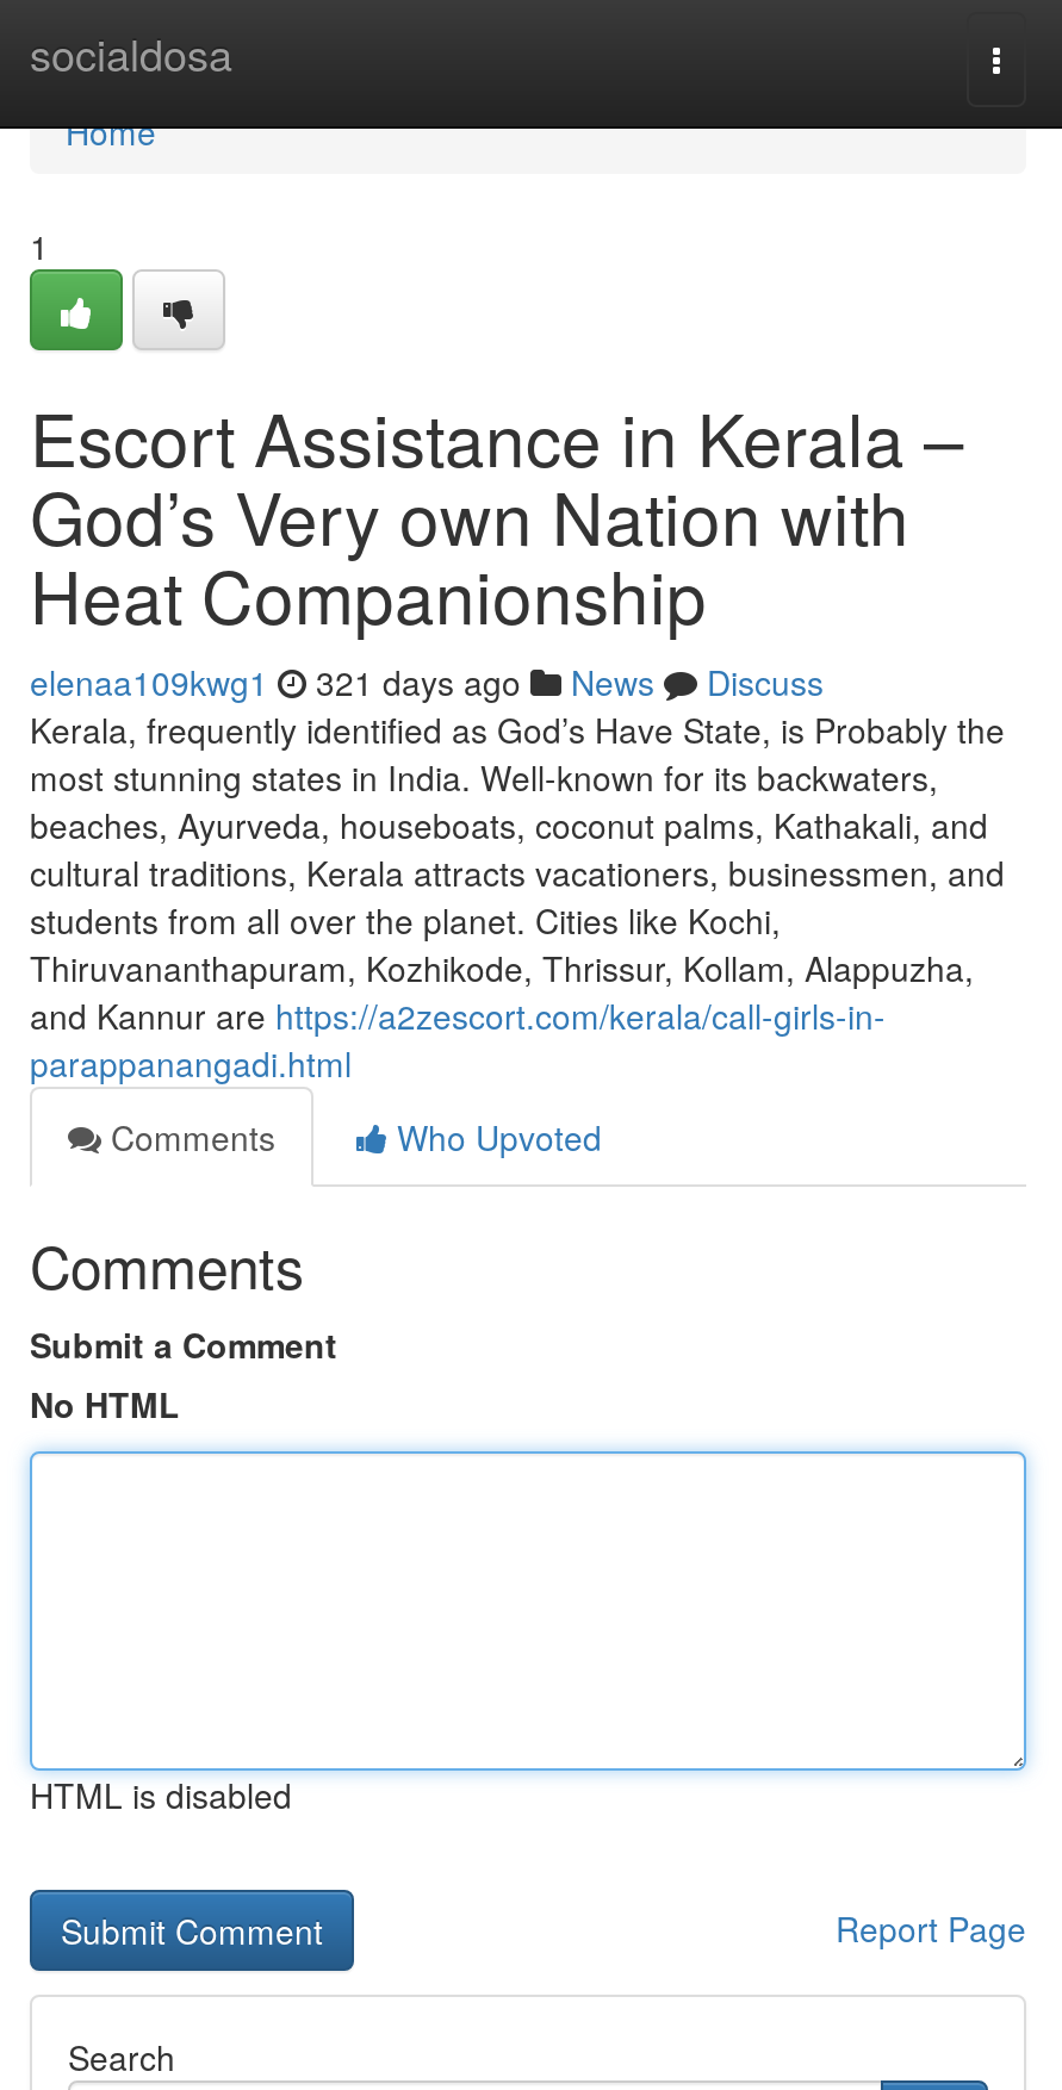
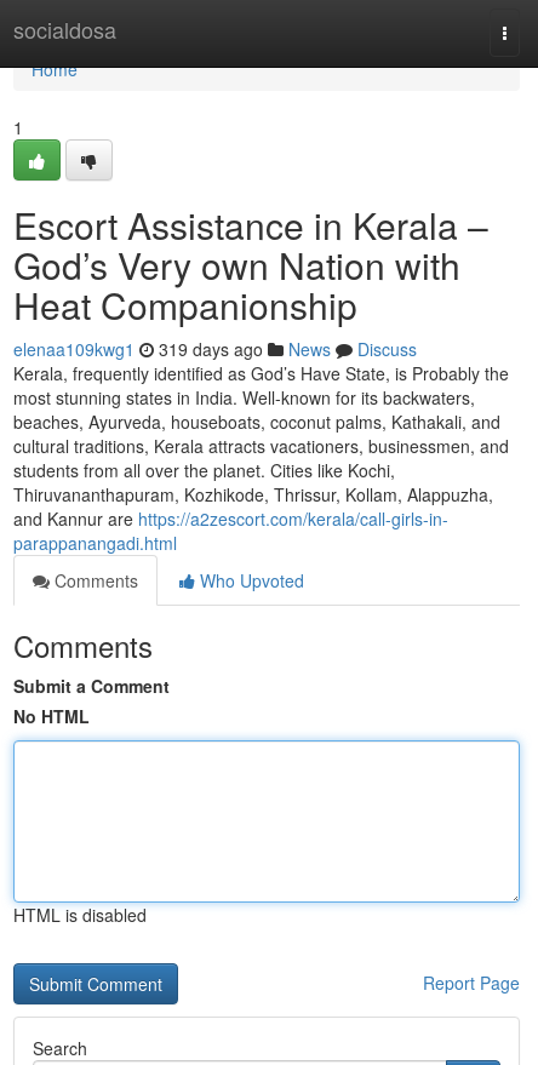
- elenaa109kwg1 321 days ago News Discuss
+ elenaa109kwg1 319 days ago News Discuss
